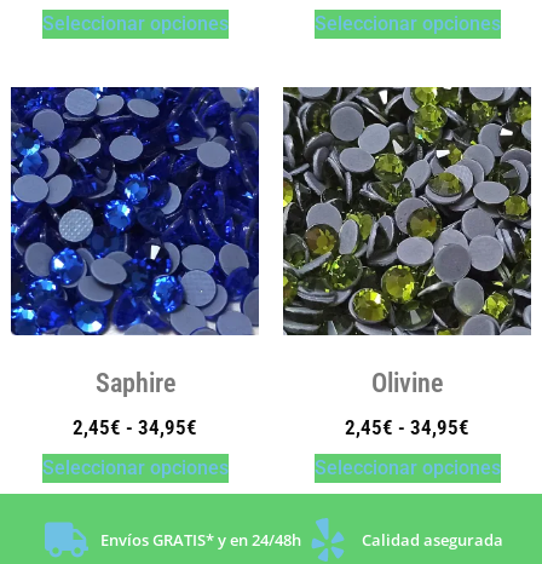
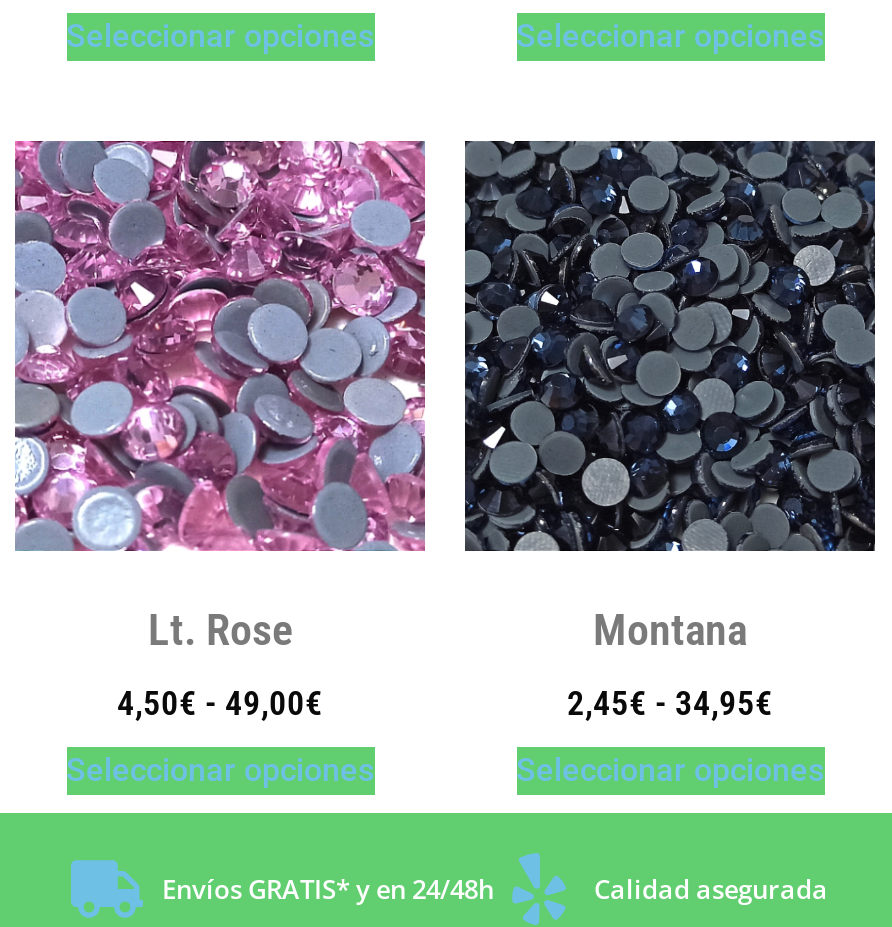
- [image]
- Saphire
+ [image]
+ Lt. Rose

- [image]
- Olivine
+ [image]
+ Montana

- 2,45€ - 34,95€
+ 4,50€ - 49,00€
